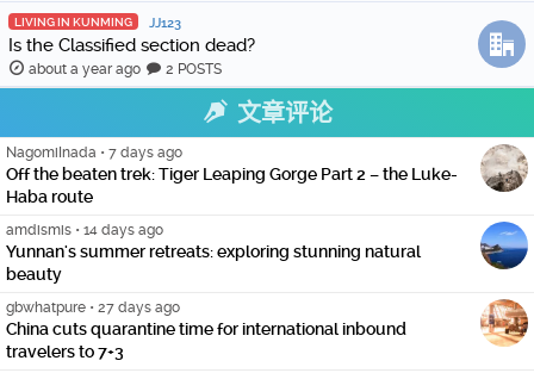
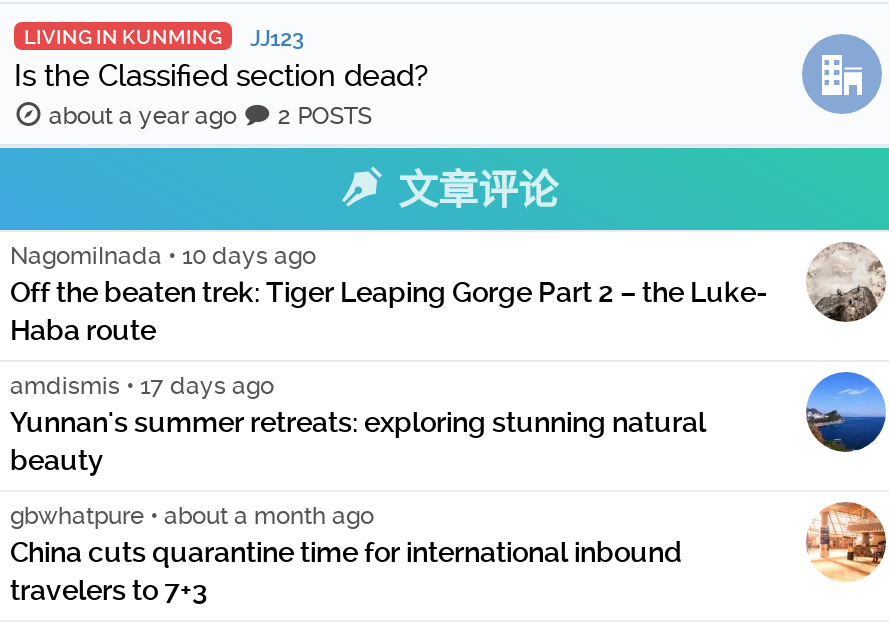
- NagomiInada • 7 days ago
+ NagomiInada • 10 days ago

- amdismis • 14 days ago
+ amdismis • 17 days ago

- gbwhatpure • 27 days ago
+ gbwhatpure • about a month ago
